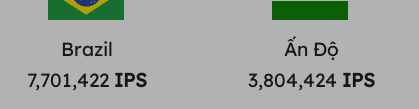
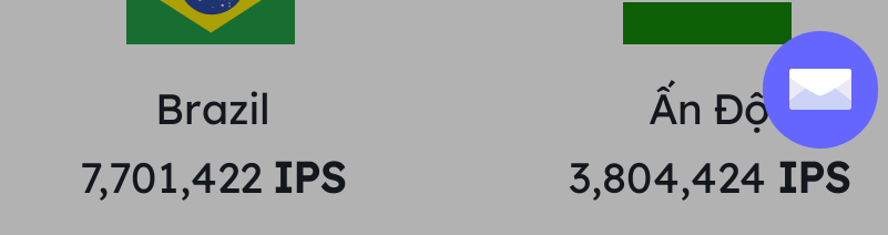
+ [image]
